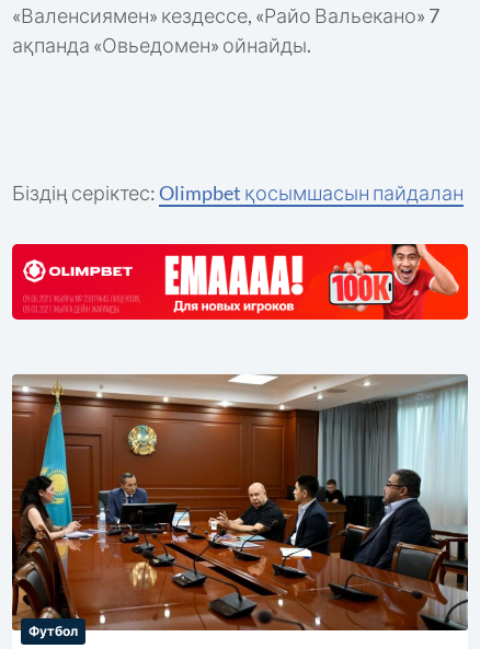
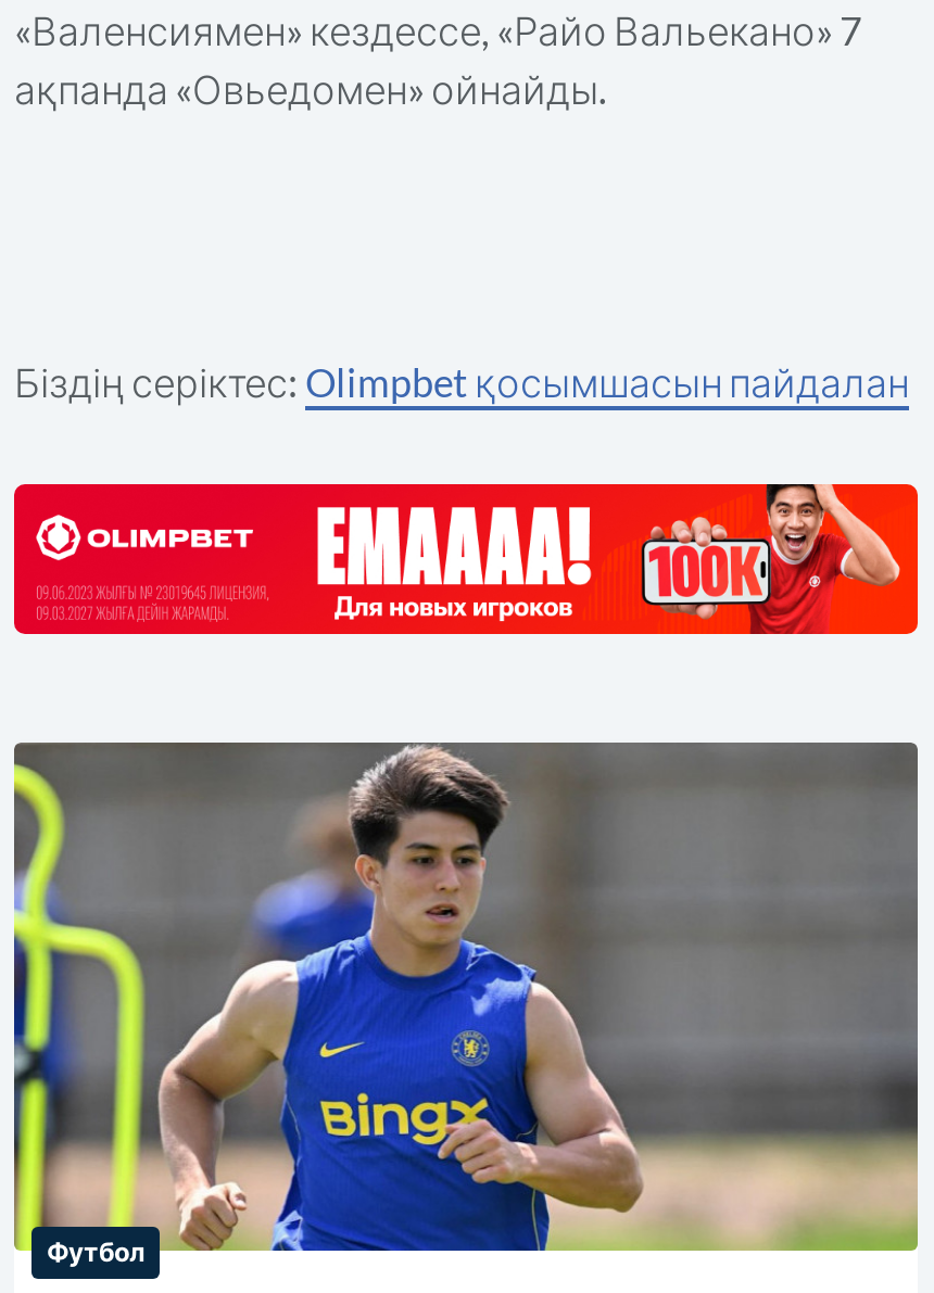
- [image]
+ [image]
